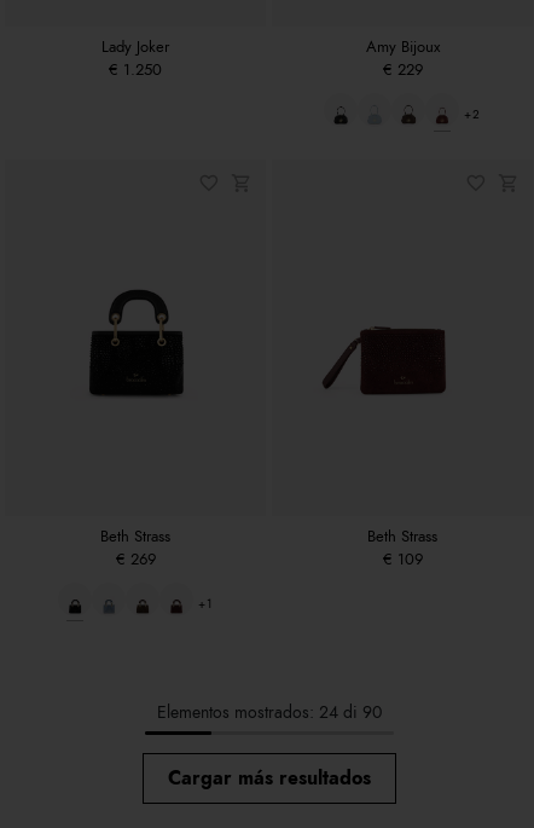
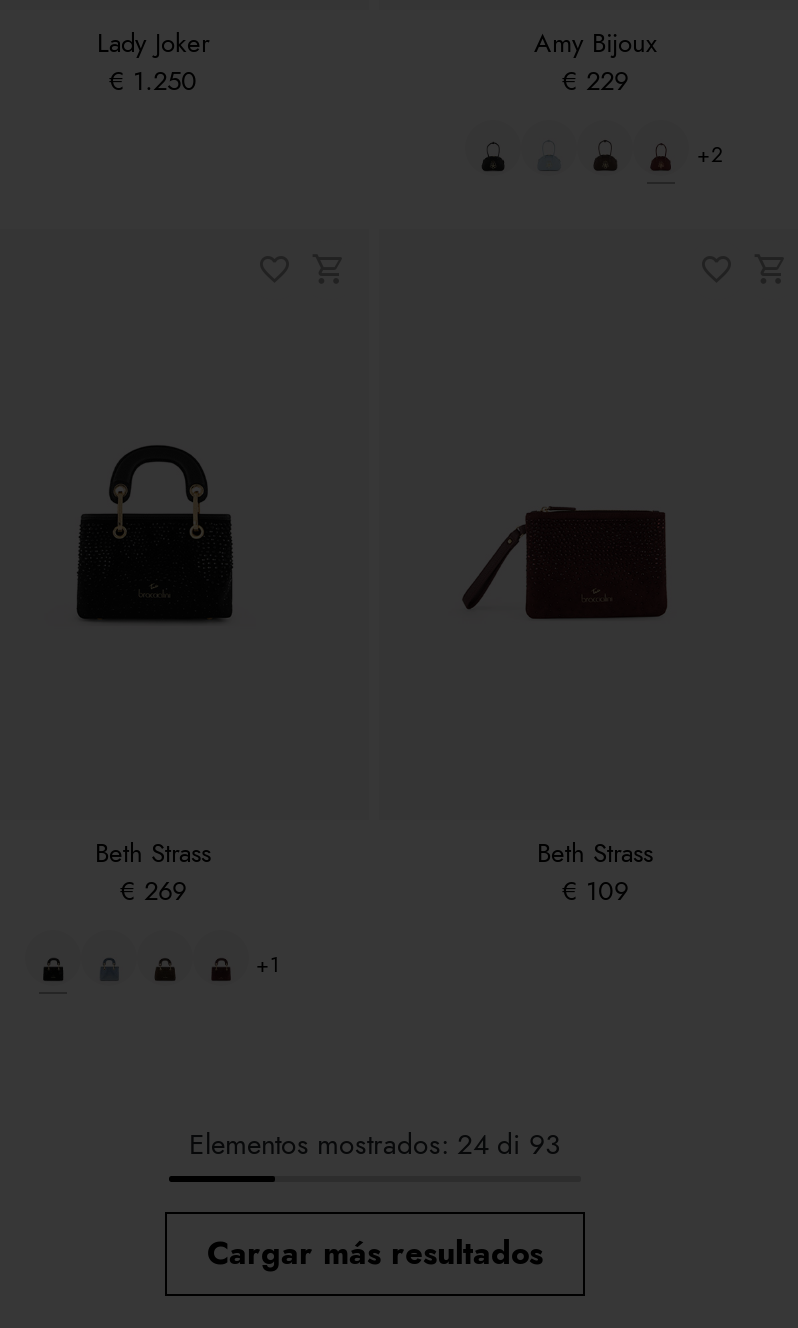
- Elementos mostrados: 24 di 90
+ Elementos mostrados: 24 di 93
